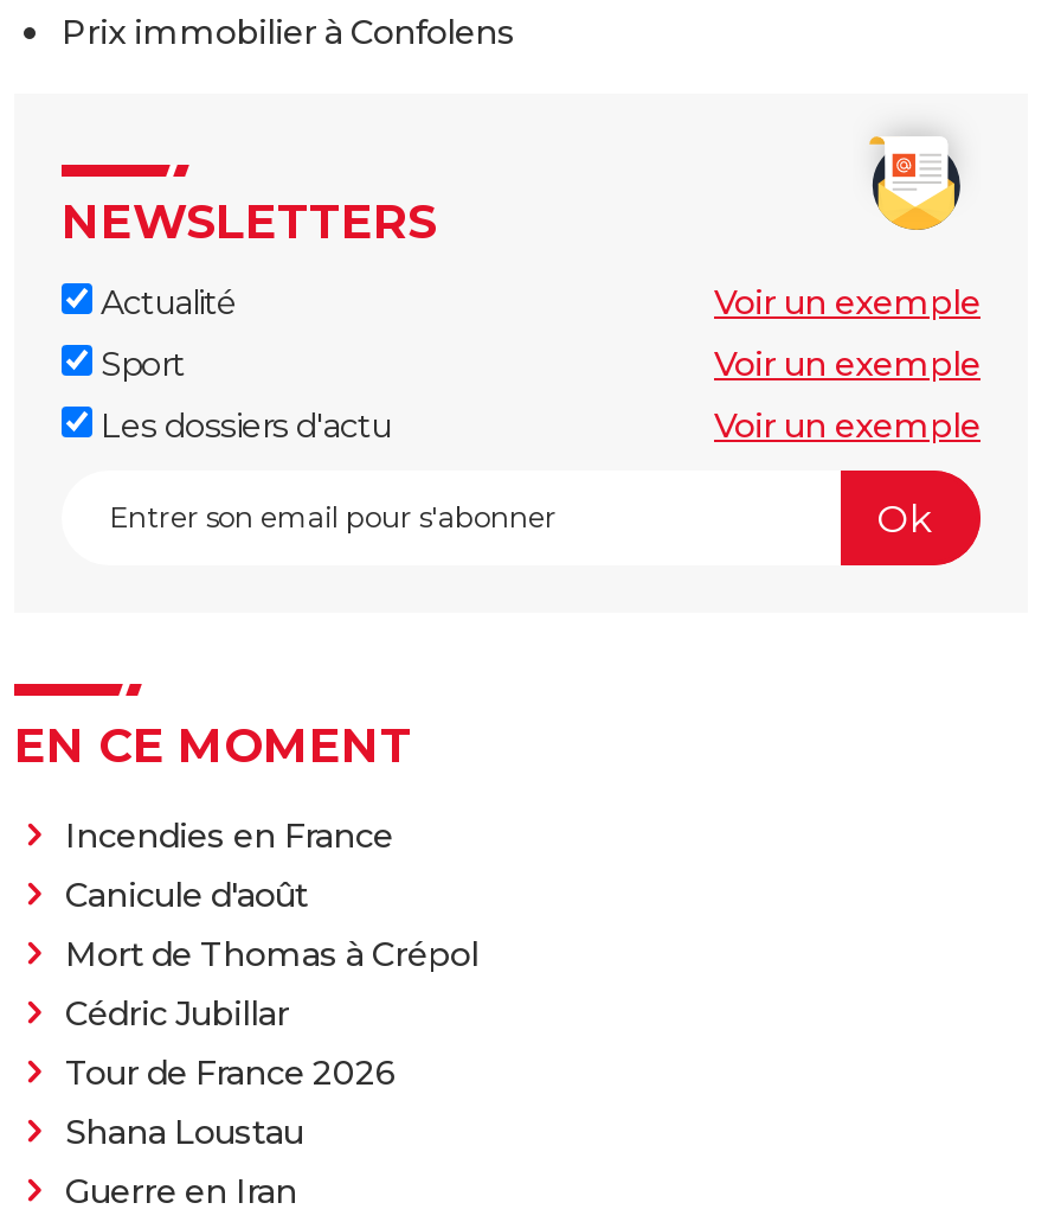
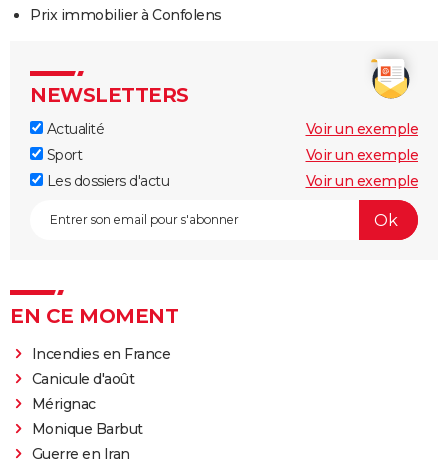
- Mort de Thomas à Crépol
- Cédric Jubillar
- Tour de France 2026
- Shana Loustau
+ Mérignac
+ Monique Barbut
